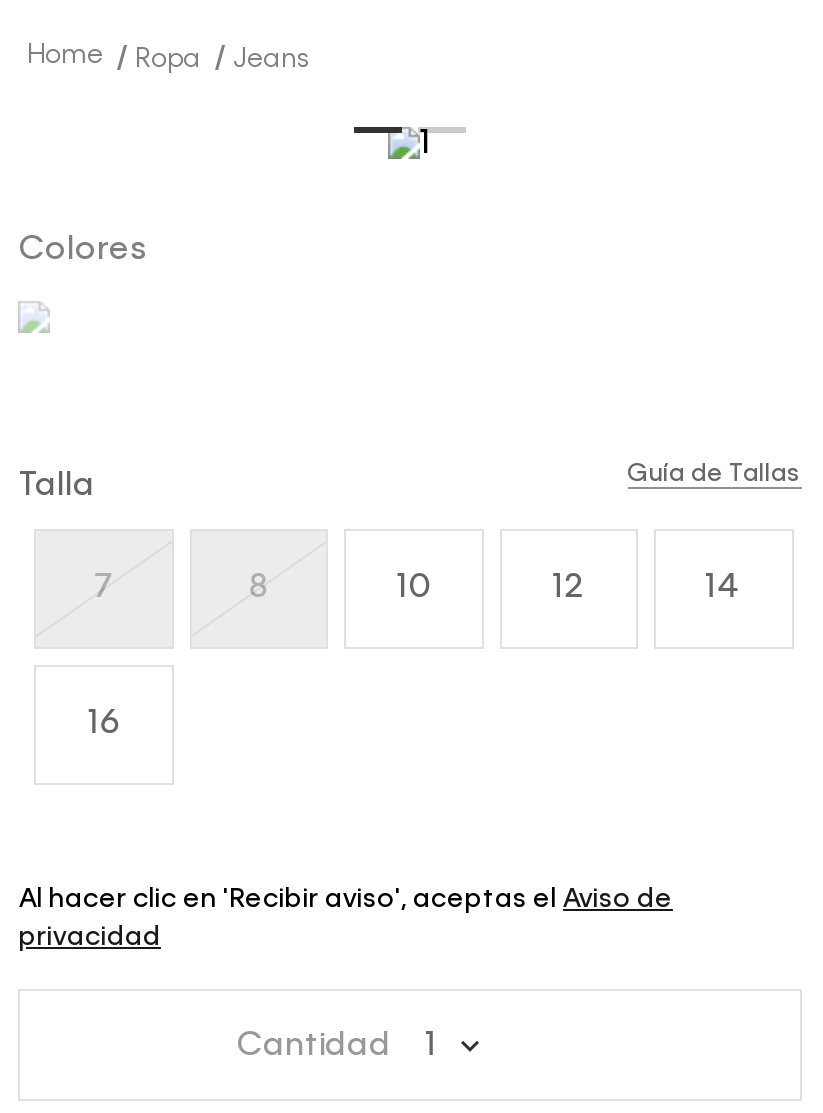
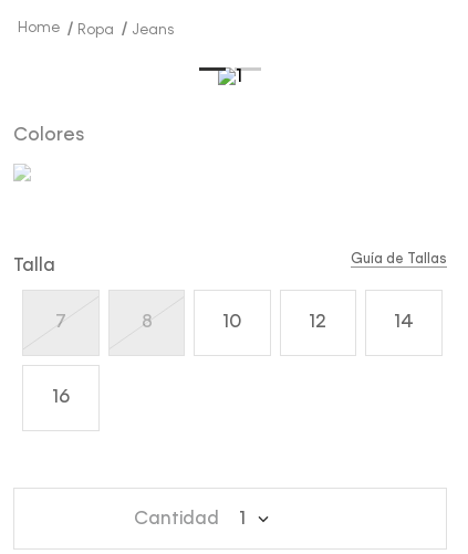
- Al hacer clic en 'Recibir aviso', aceptas el Aviso de
- privacidad
